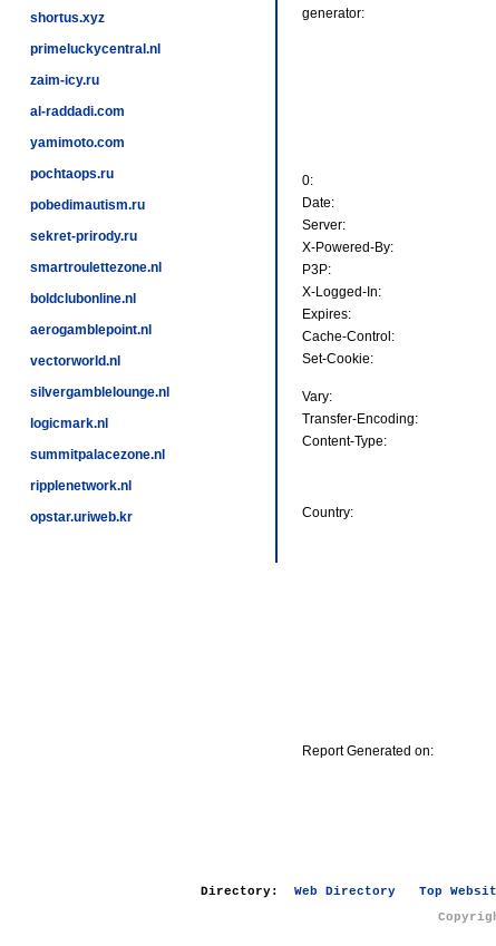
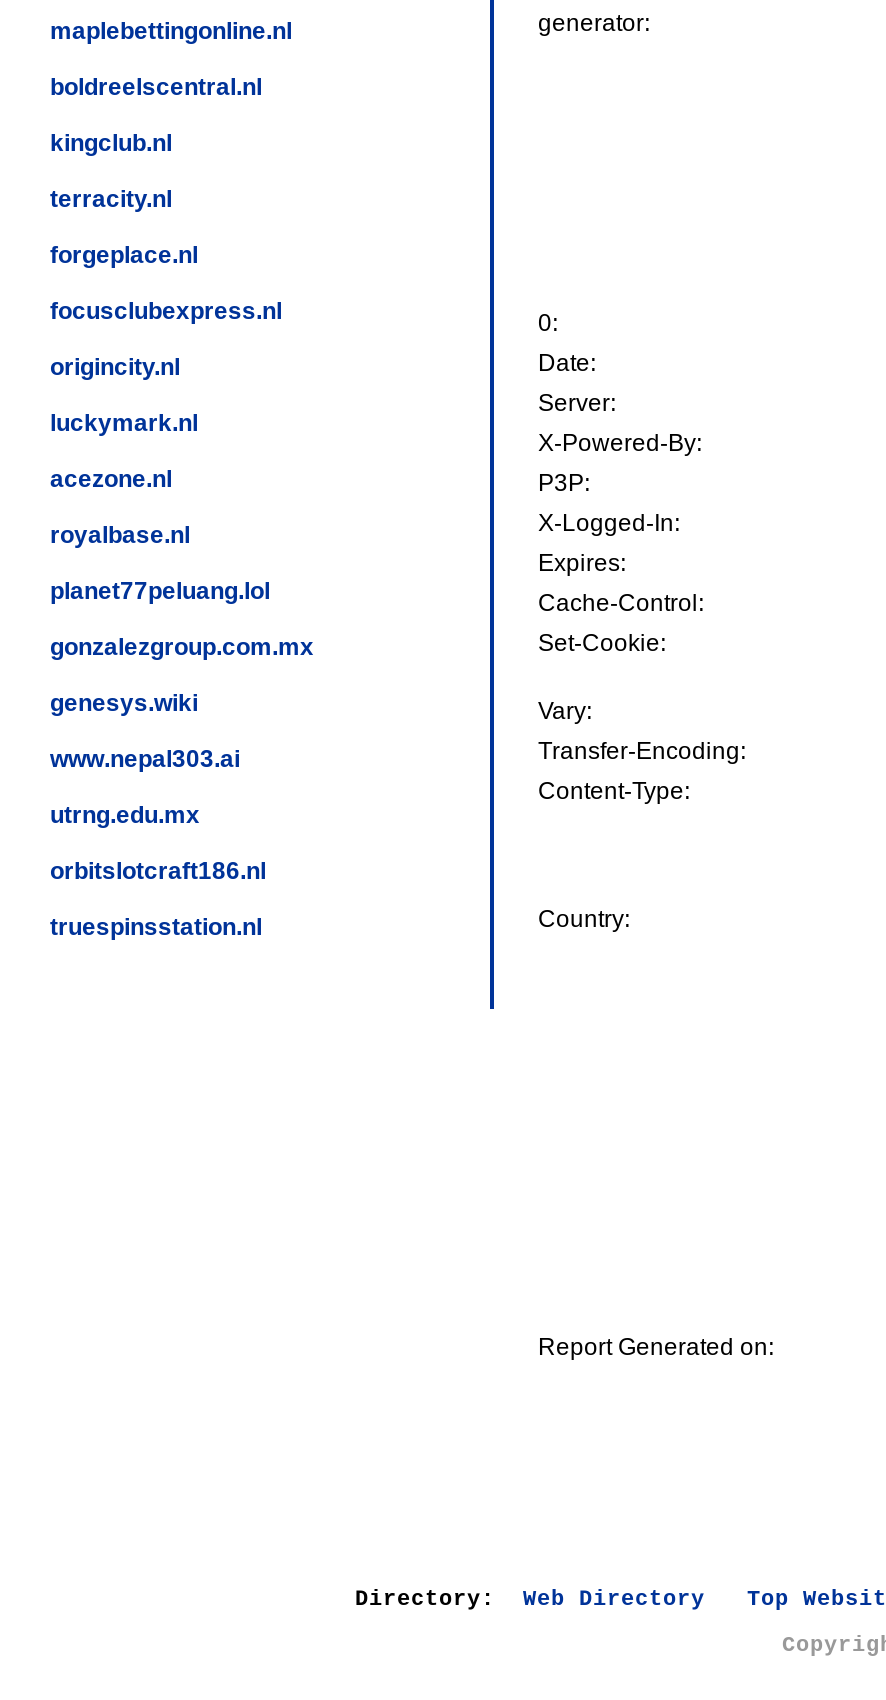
- shortus.xyz
+ maplebettingonline.nl

- primeluckycentral.nl
+ boldreelscentral.nl

- zaim-icy.ru
+ kingclub.nl

- al-raddadi.com
+ terracity.nl

- yamimoto.com
+ forgeplace.nl

- pochtaops.ru
+ focusclubexpress.nl

- pobedimautism.ru
+ origincity.nl

- sekret-prirody.ru
+ luckymark.nl

- smartroulettezone.nl
+ acezone.nl

- boldclubonline.nl
+ royalbase.nl

- aerogamblepoint.nl
+ planet77peluang.lol

- vectorworld.nl
+ gonzalezgroup.com.mx

- silvergamblelounge.nl
+ genesys.wiki

- logicmark.nl
+ www.nepal303.ai

- summitpalacezone.nl
+ utrng.edu.mx

- ripplenetwork.nl
+ orbitslotcraft186.nl

- opstar.uriweb.kr
+ truespinsstation.nl
